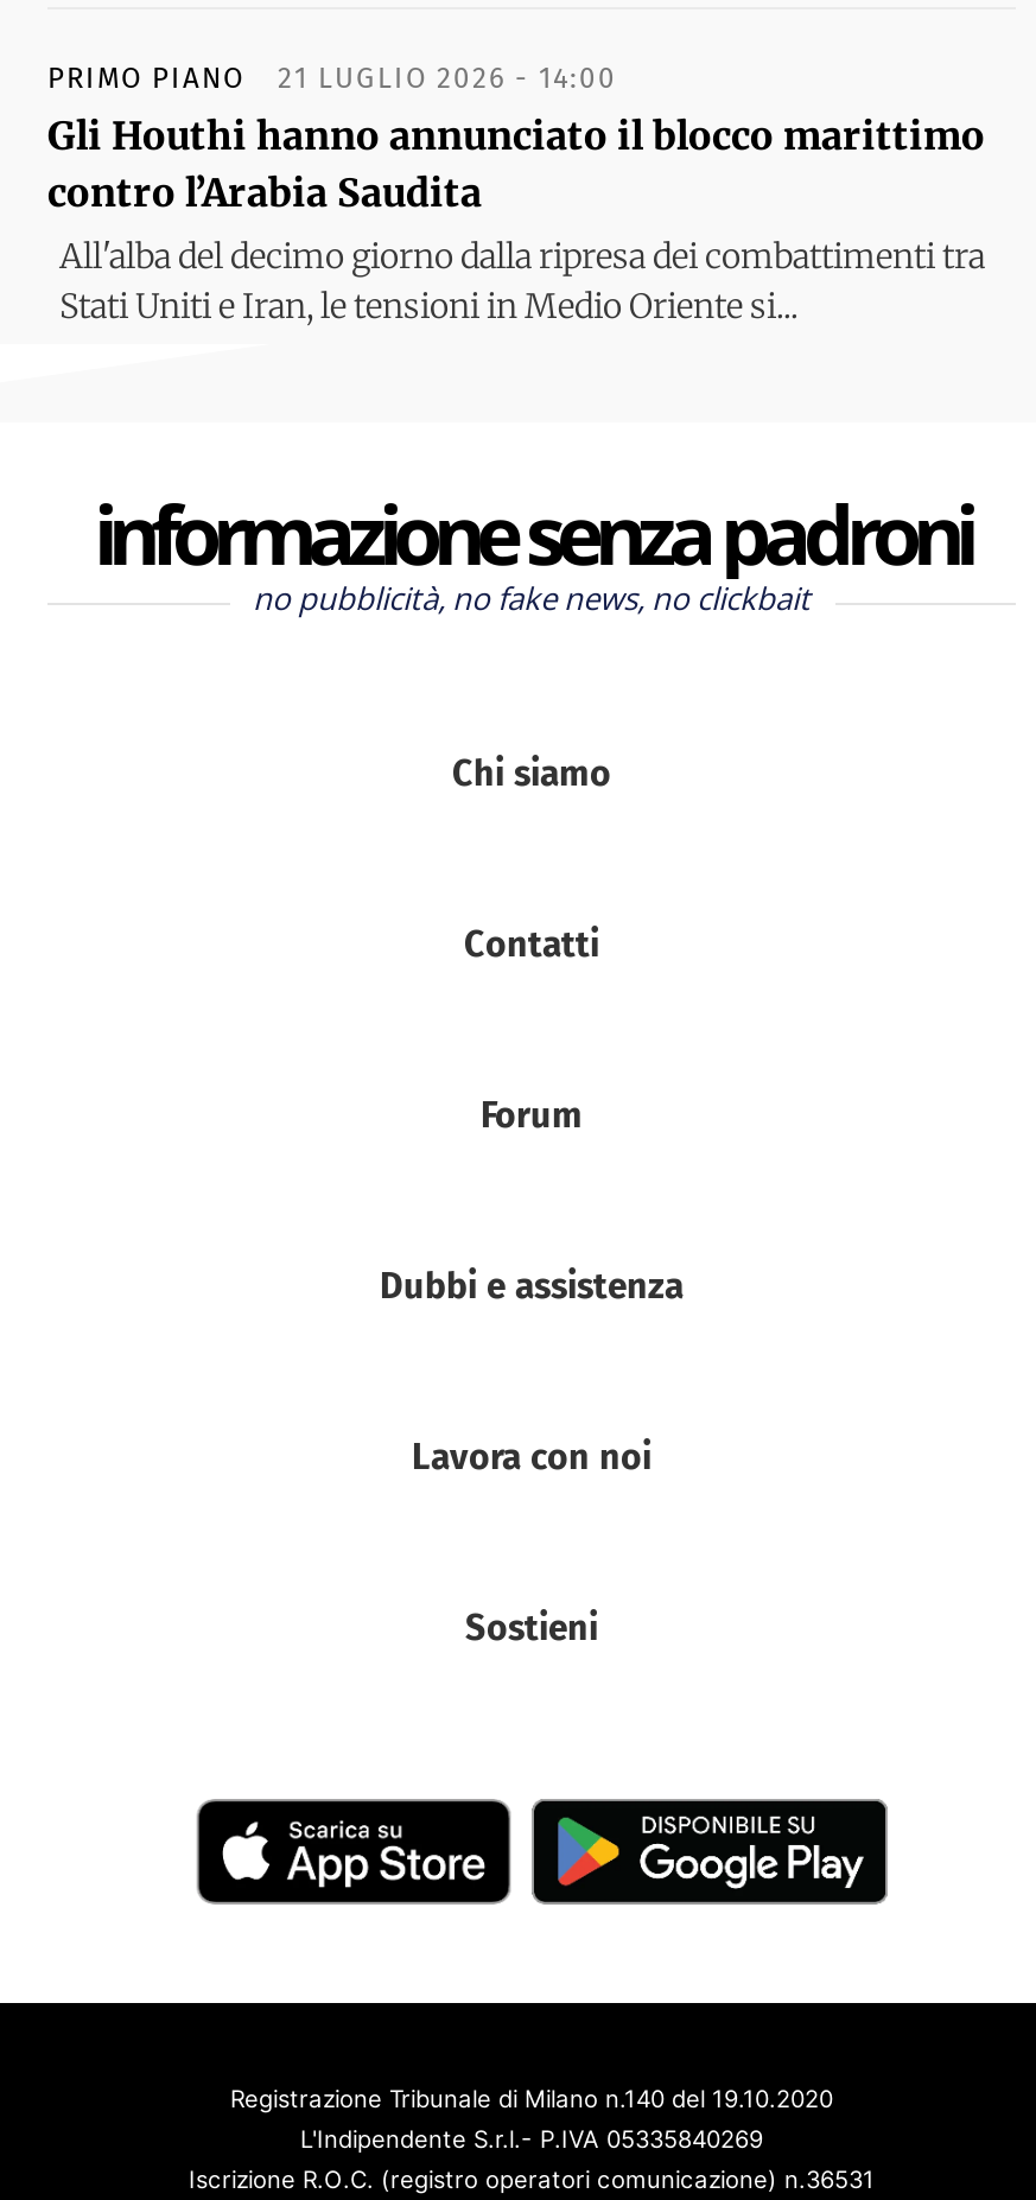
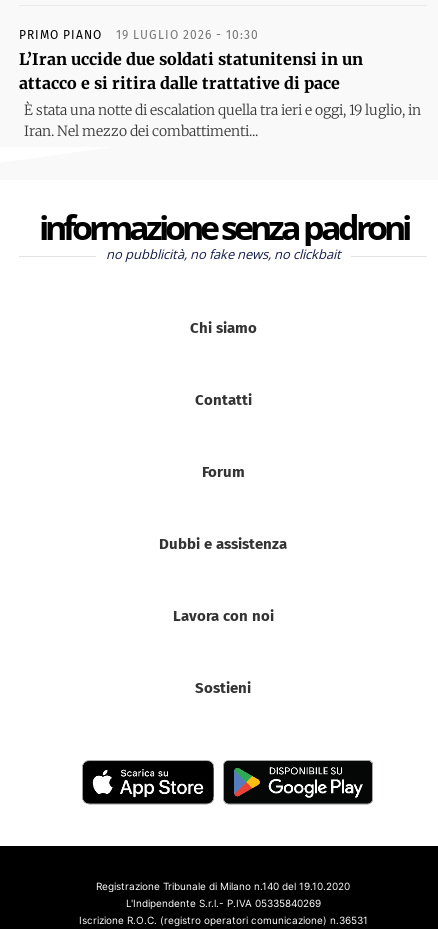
- 21 LUGLIO 2026 - 14:00
- Gli Houthi hanno annunciato il blocco marittimo
- contro l’Arabia Saudita
- All'alba del decimo giorno dalla ripresa dei combattimenti tra
- Stati Uniti e Iran, le tensioni in Medio Oriente si...
+ 19 LUGLIO 2026 - 10:30
+ L’Iran uccide due soldati statunitensi in un
+ attacco e si ritira dalle trattative di pace
+ È stata una notte di escalation quella tra ieri e oggi, 19 luglio, in
+ Iran. Nel mezzo dei combattimenti...
